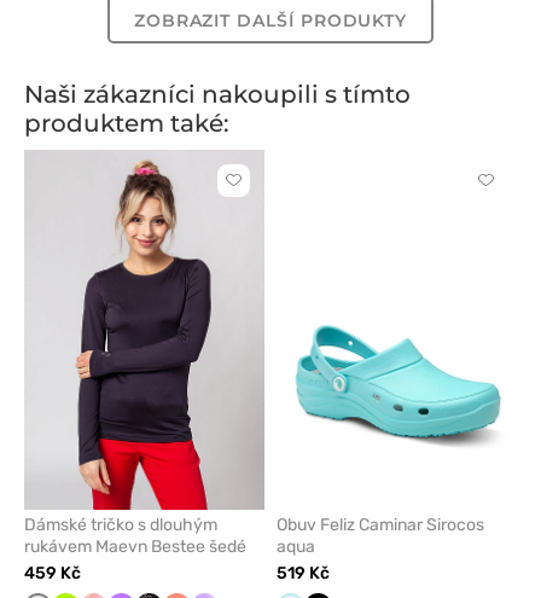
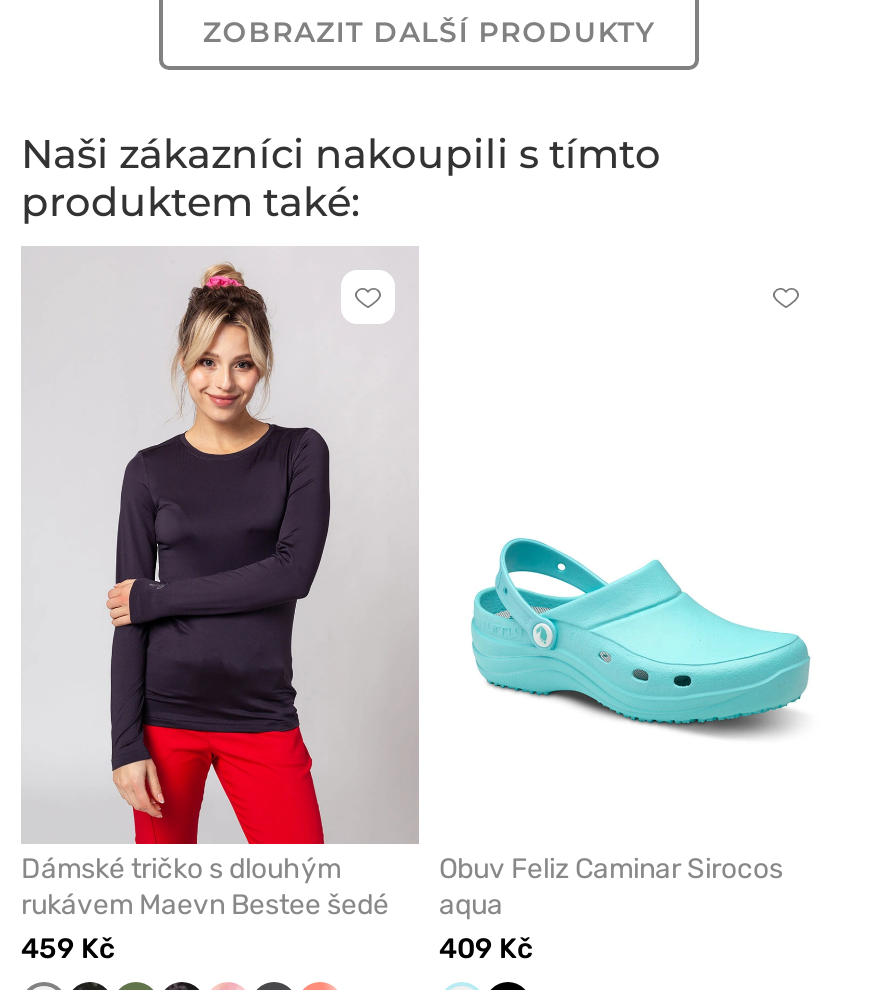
- 519 Kč
+ 409 Kč
